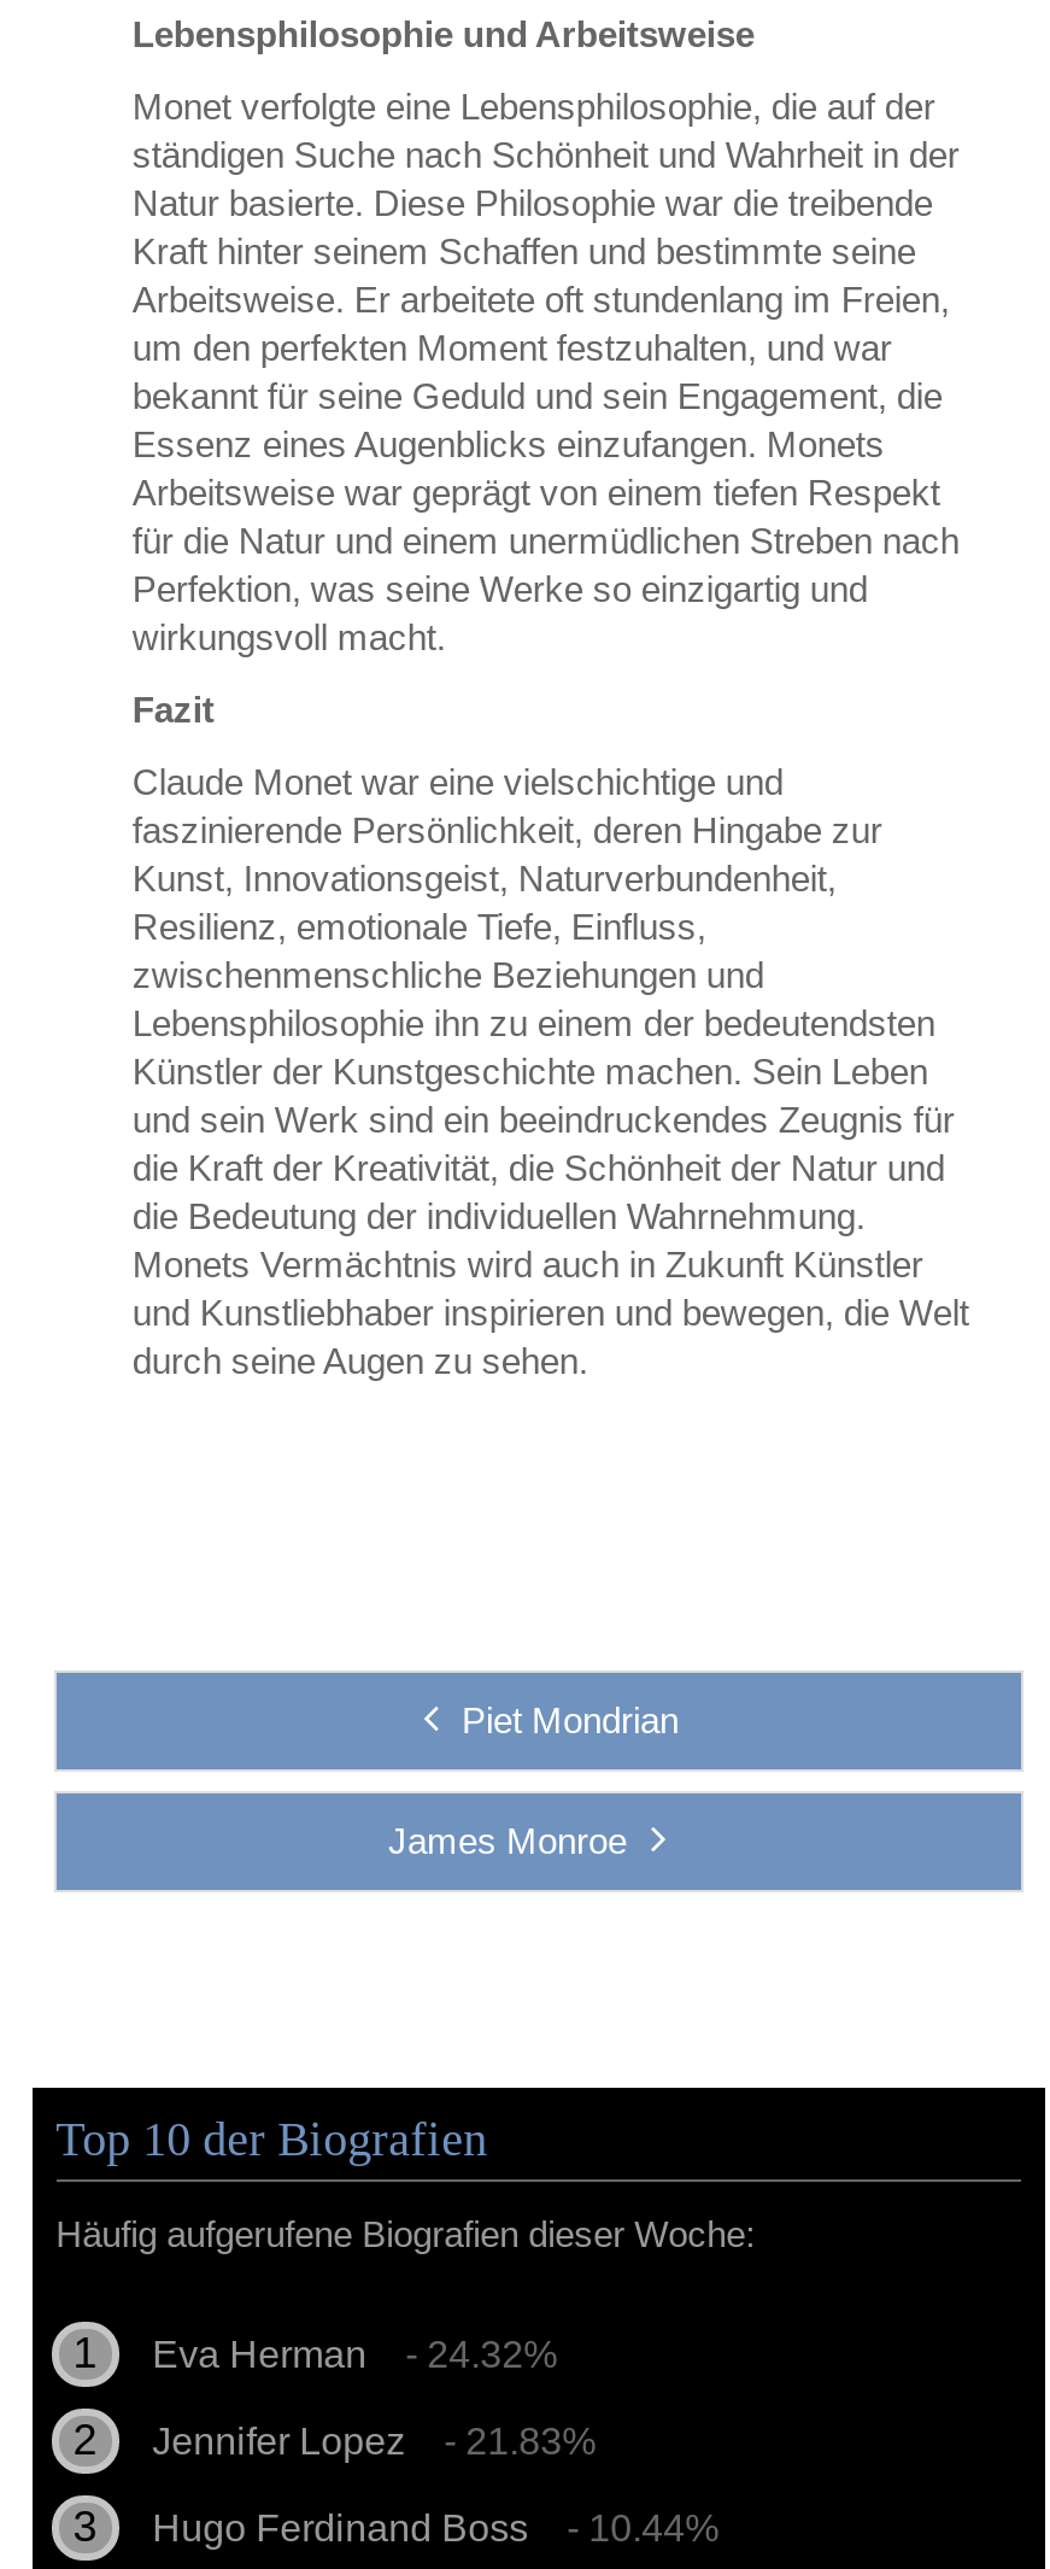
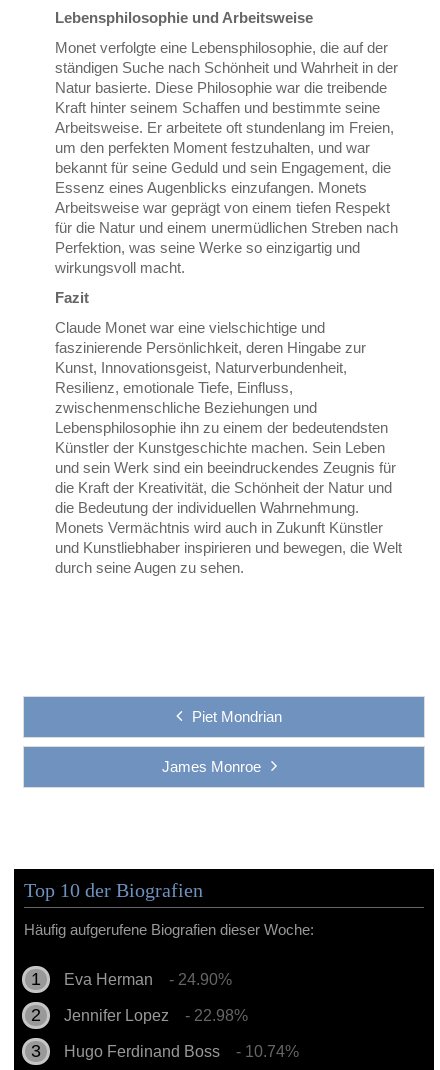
- Eva Herman - 24.32%
+ Eva Herman - 24.90%

- Jennifer Lopez - 21.83%
+ Jennifer Lopez - 22.98%

- Hugo Ferdinand Boss - 10.44%
+ Hugo Ferdinand Boss - 10.74%
